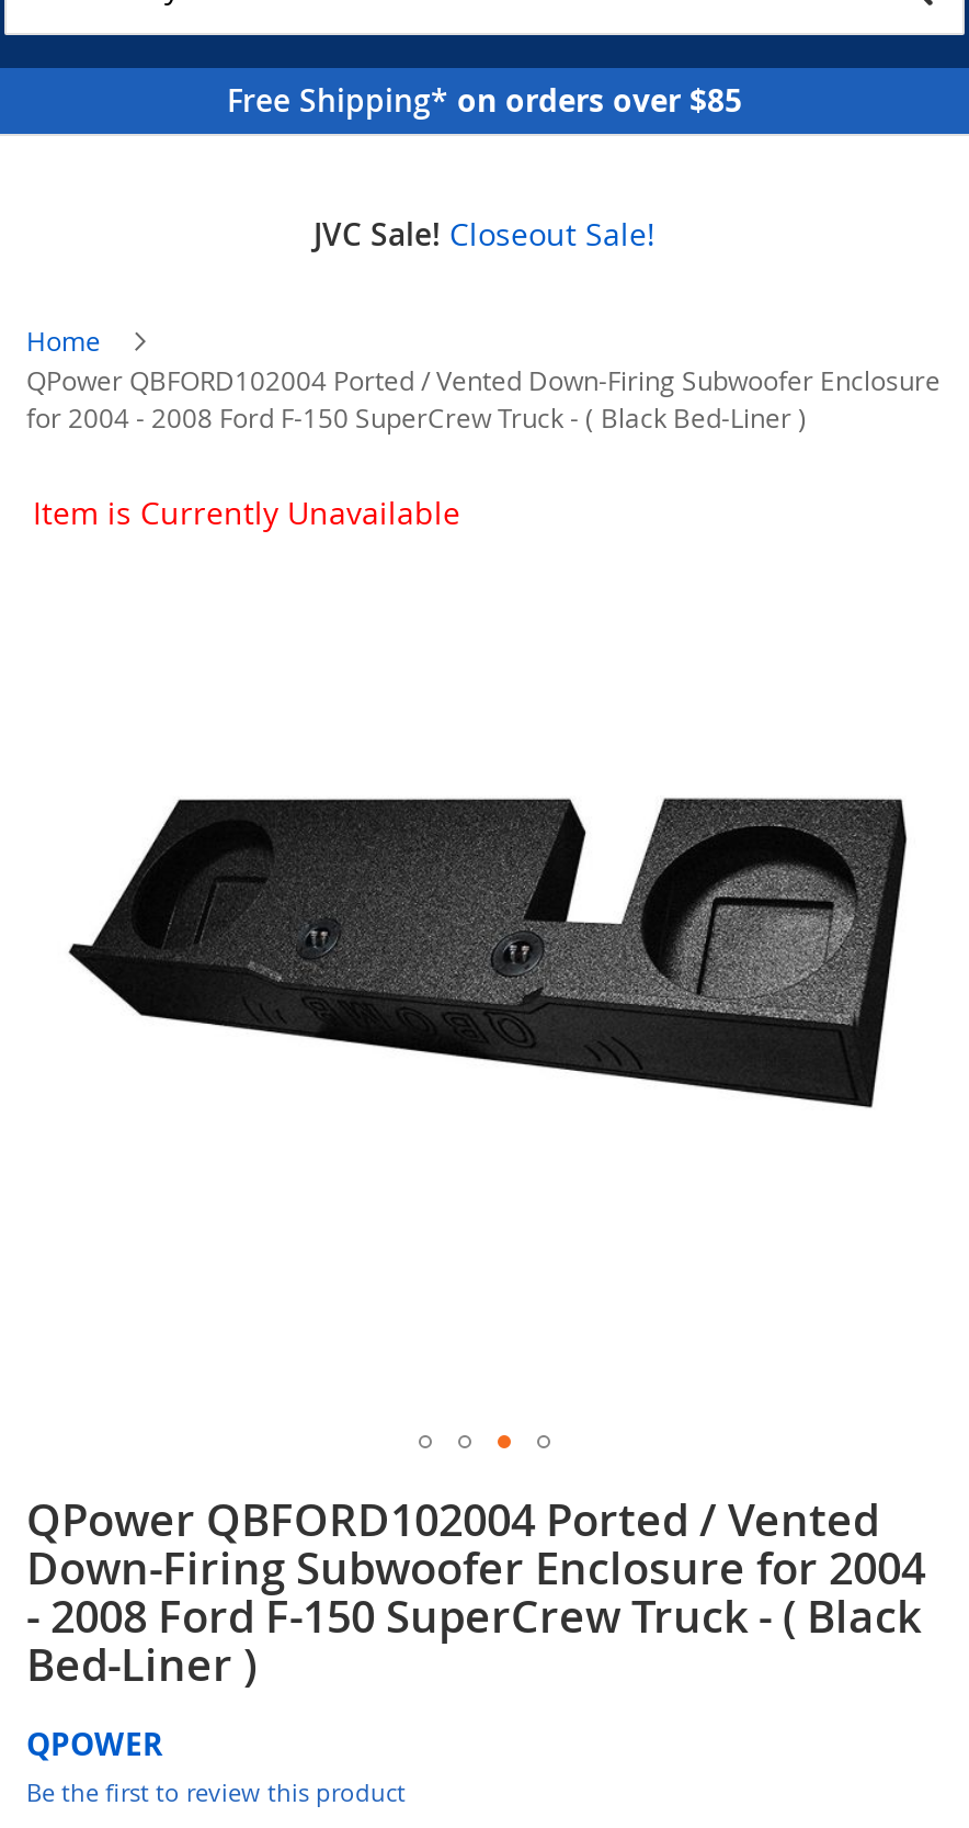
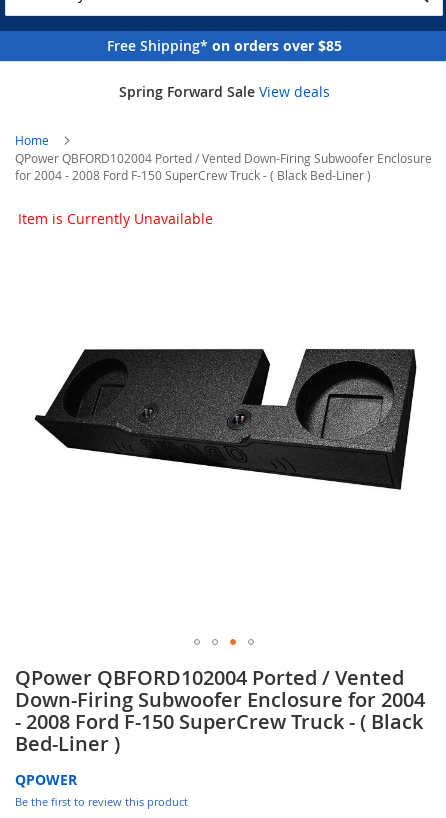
- JVC Sale! Closeout Sale!
+ Spring Forward Sale View deals
